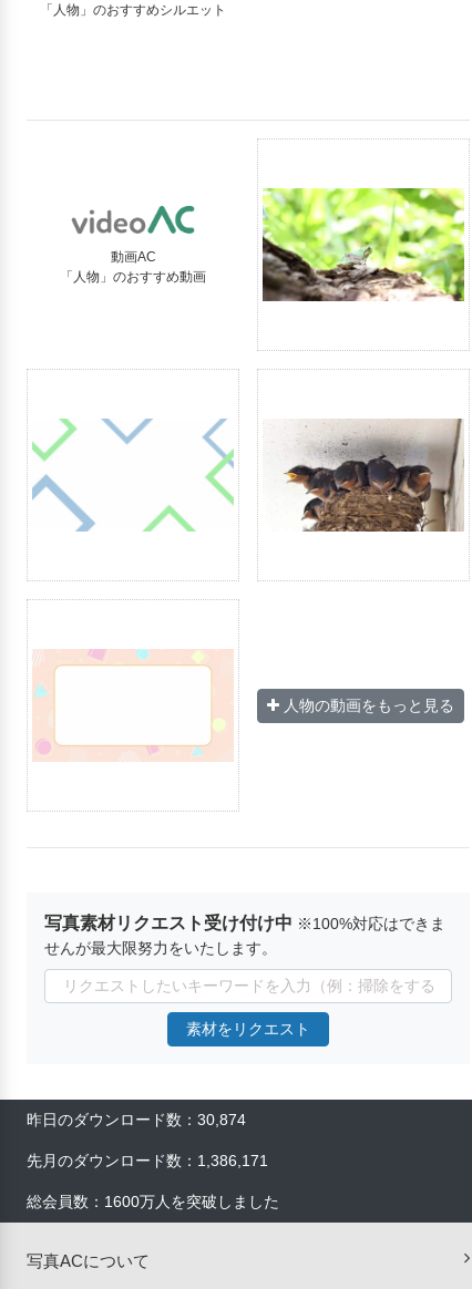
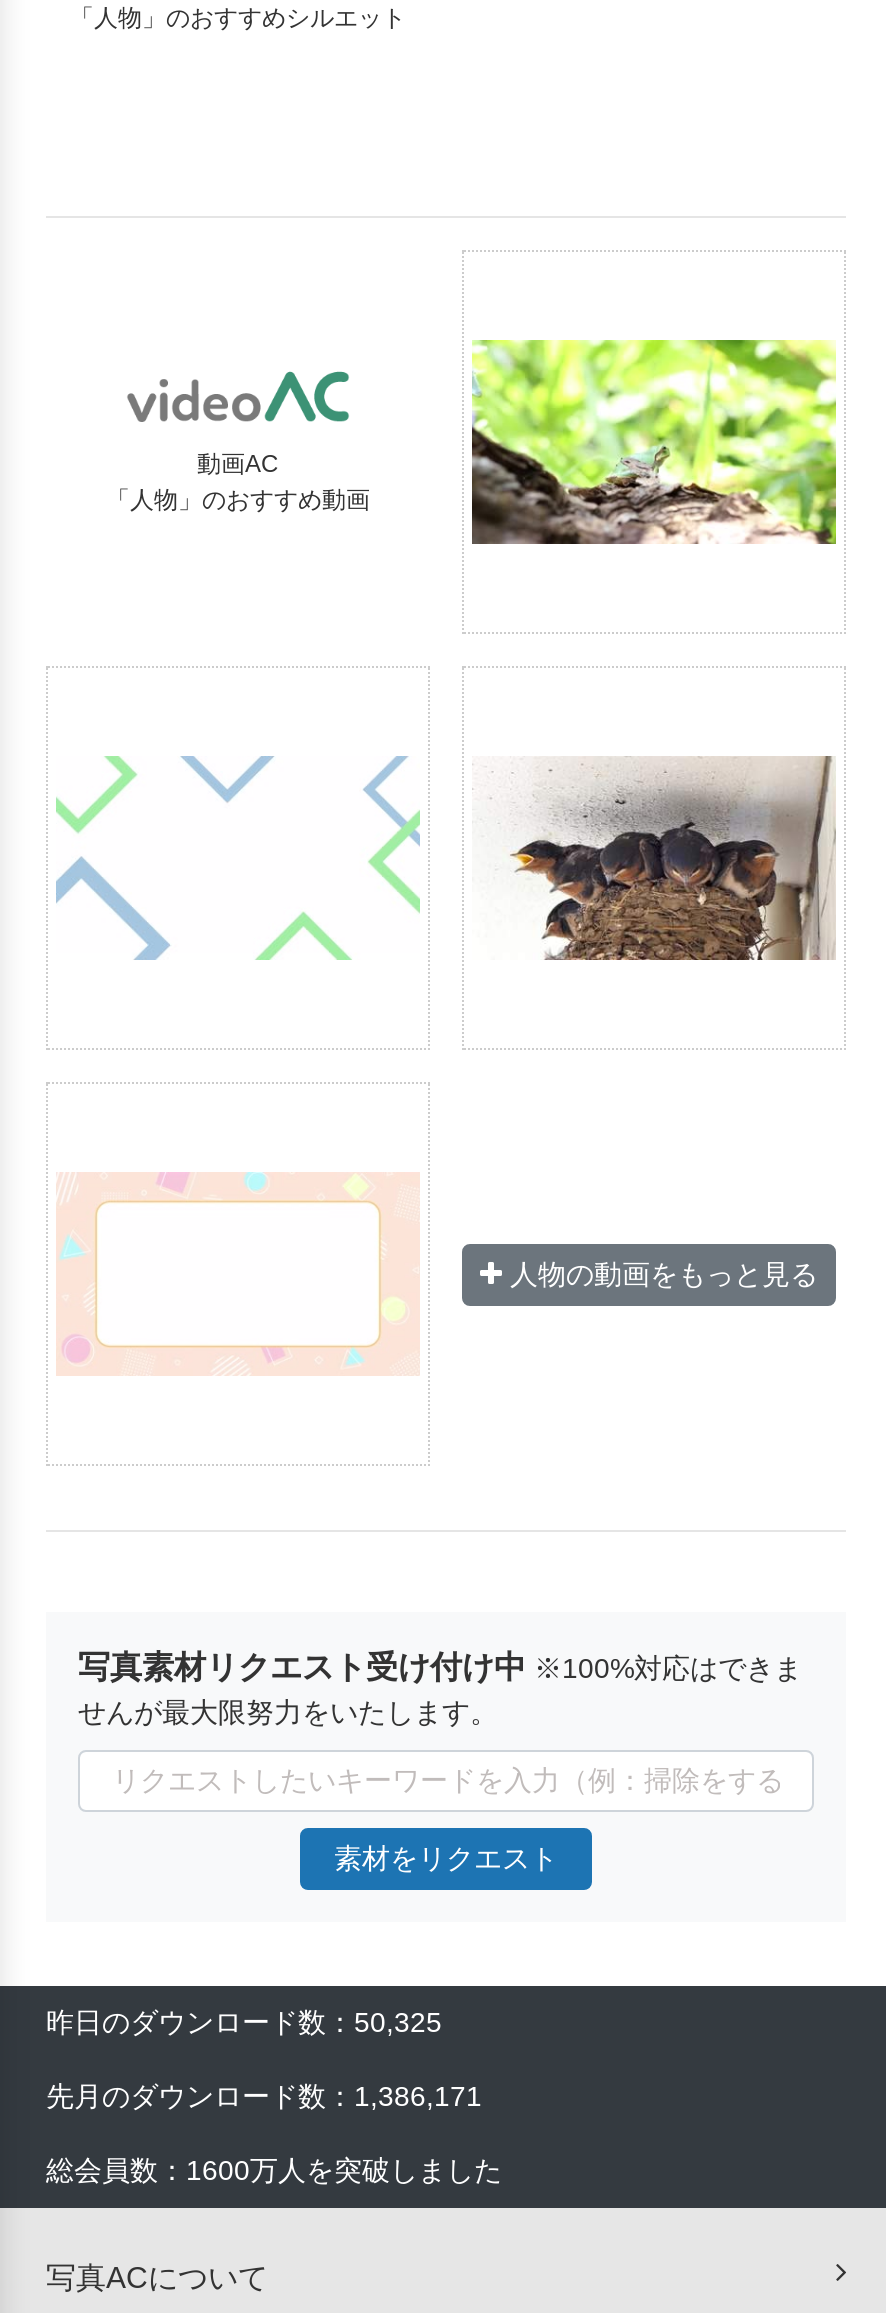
- 昨日のダウンロード数：30,874
+ 昨日のダウンロード数：50,325
